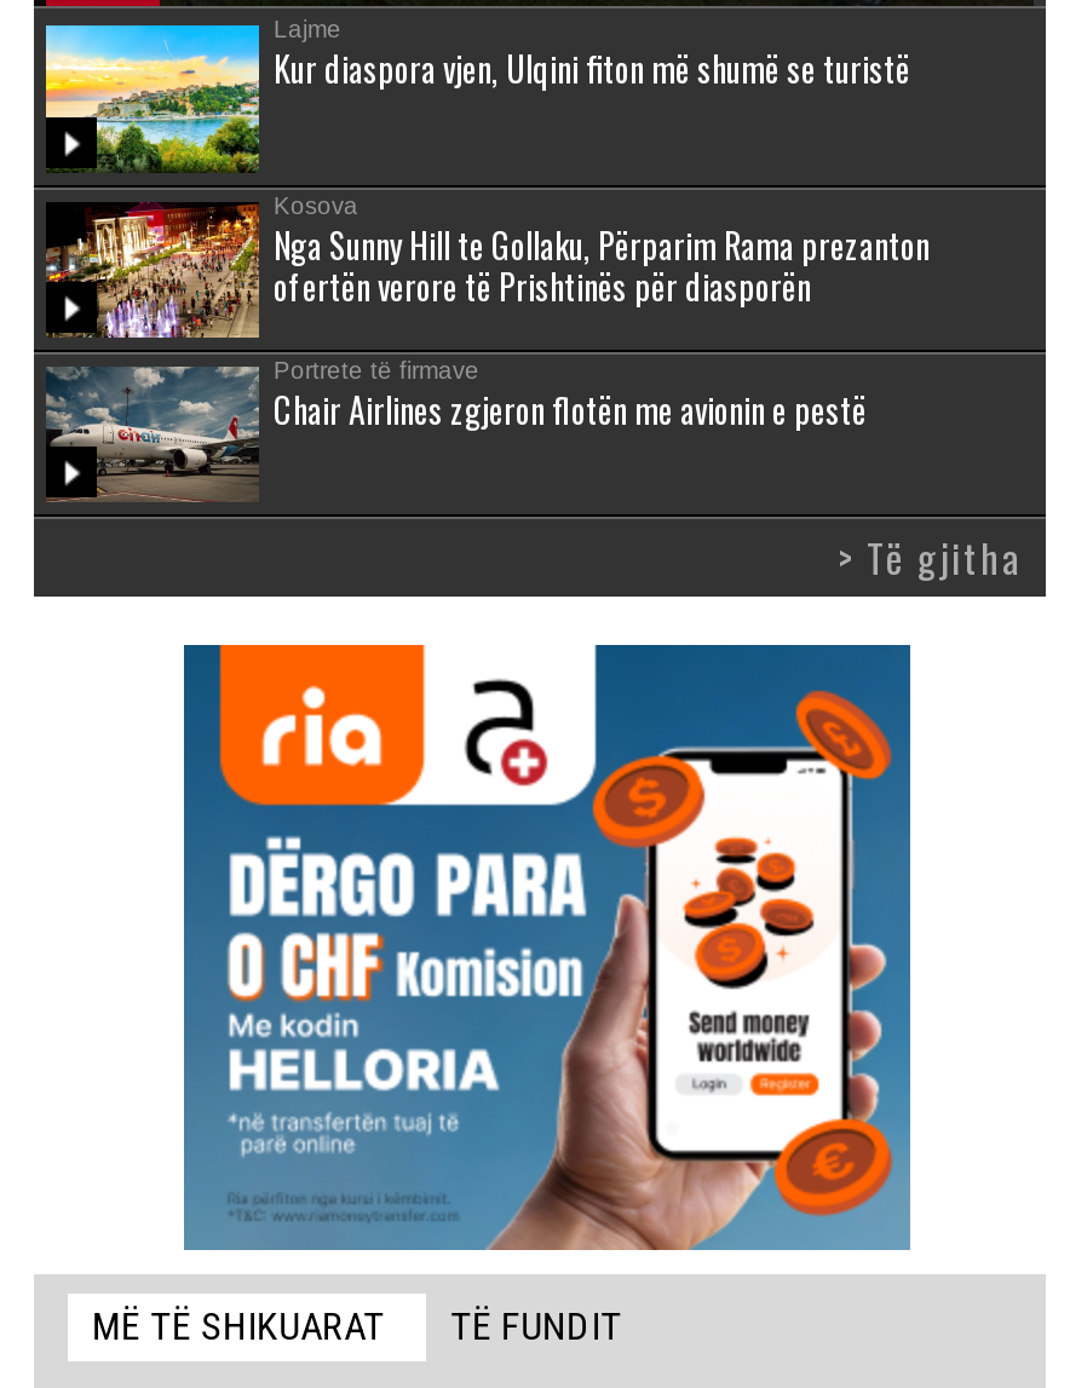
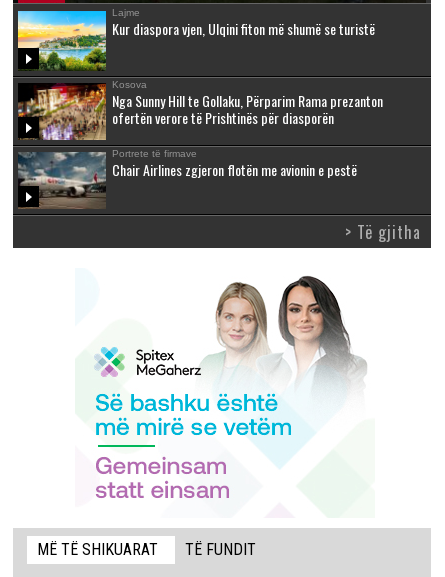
- [image]
+ [image]
